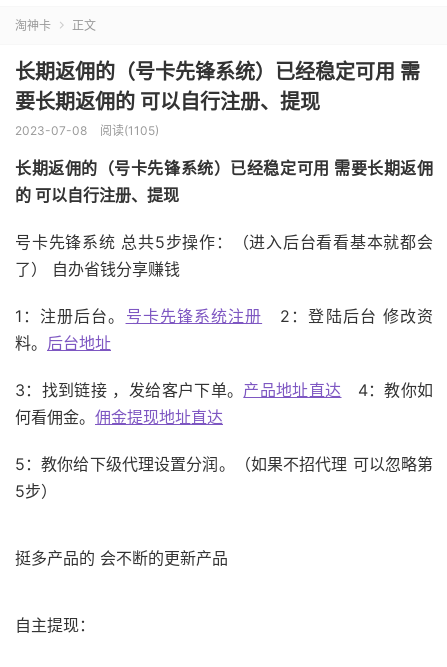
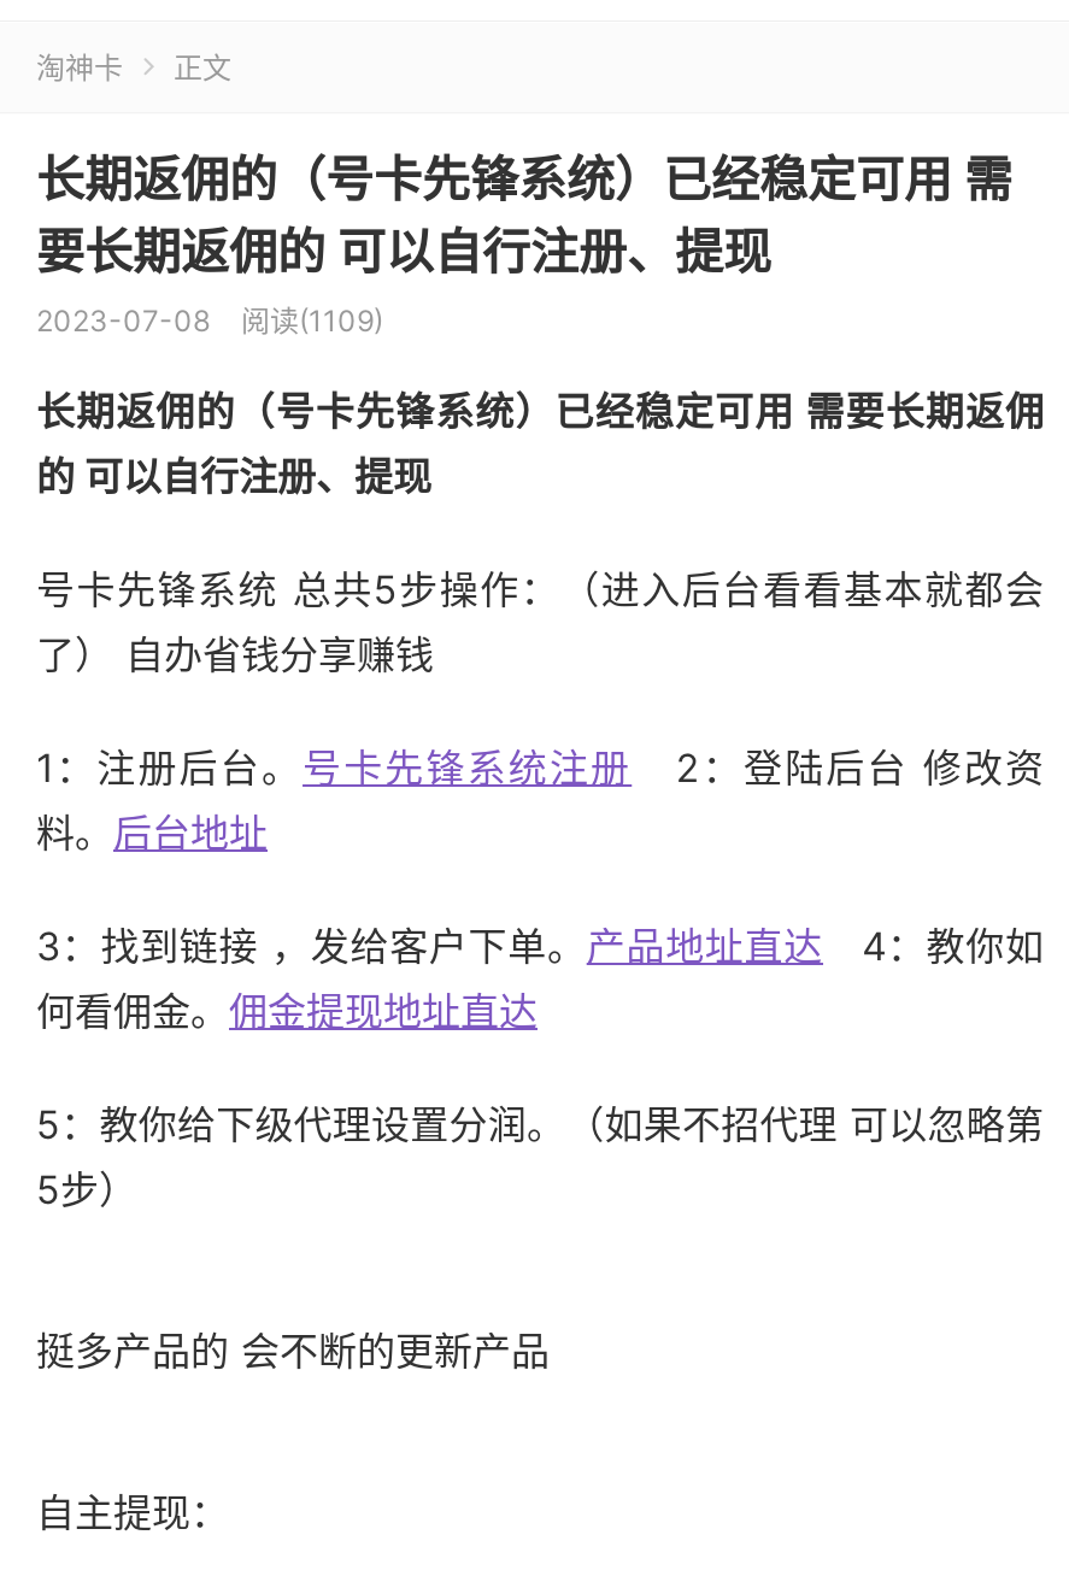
- 2023-07-08 阅读(1105)
+ 2023-07-08 阅读(1109)
